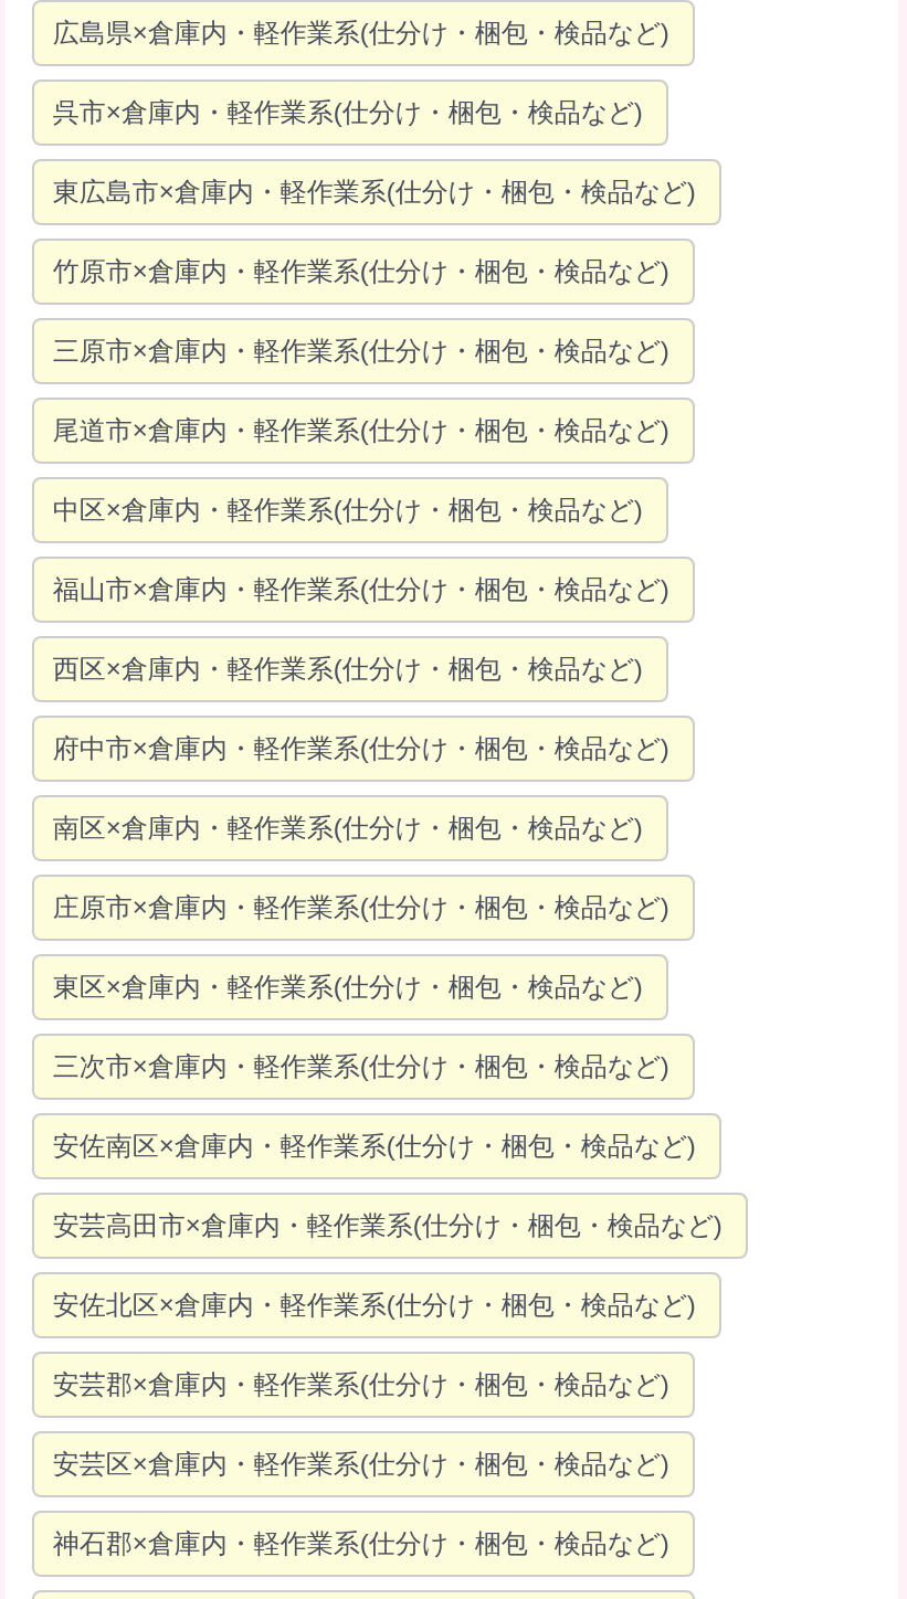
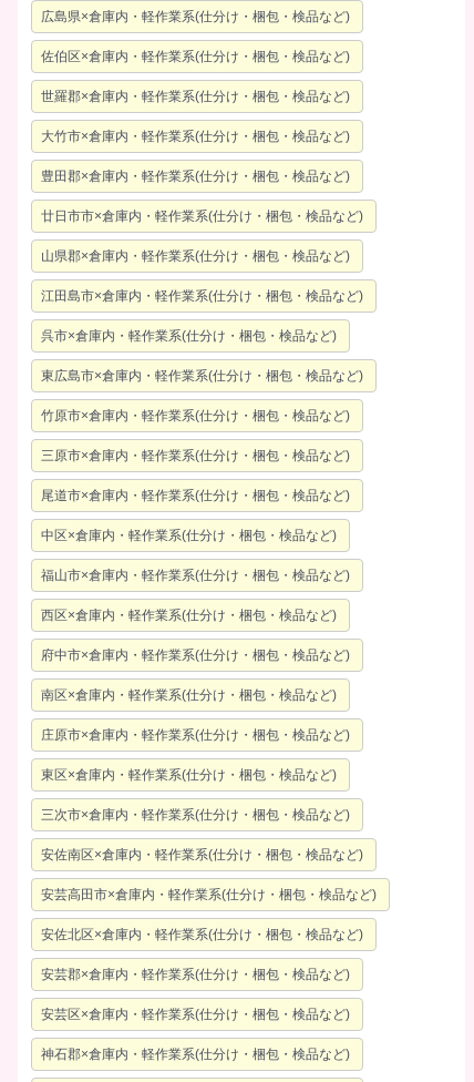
+ 佐伯区×倉庫内・軽作業系(仕分け・梱包・検品など)
+ 世羅郡×倉庫内・軽作業系(仕分け・梱包・検品など)
+ 大竹市×倉庫内・軽作業系(仕分け・梱包・検品など)
+ 豊田郡×倉庫内・軽作業系(仕分け・梱包・検品など)
+ 廿日市市×倉庫内・軽作業系(仕分け・梱包・検品など)
+ 山県郡×倉庫内・軽作業系(仕分け・梱包・検品など)
+ 江田島市×倉庫内・軽作業系(仕分け・梱包・検品など)
